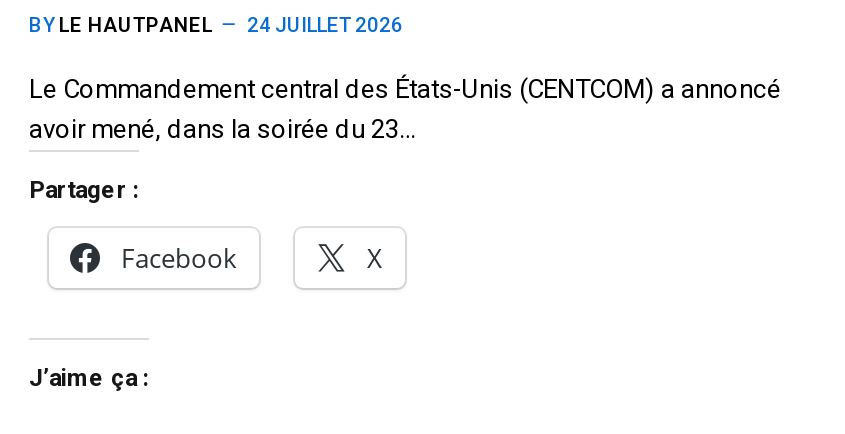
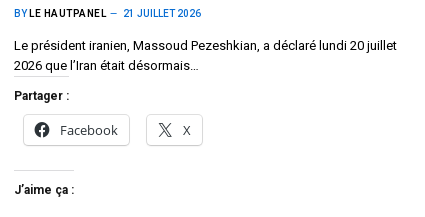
- BY LE HAUTPANEL 24 JUILLET 2026
+ BY LE HAUTPANEL 21 JUILLET 2026

- Le Commandement central des États-Unis (CENTCOM) a annoncé
- avoir mené, dans la soirée du 23…
+ Le président iranien, Massoud Pezeshkian, a déclaré lundi 20 juillet
+ 2026 que l’Iran était désormais…
